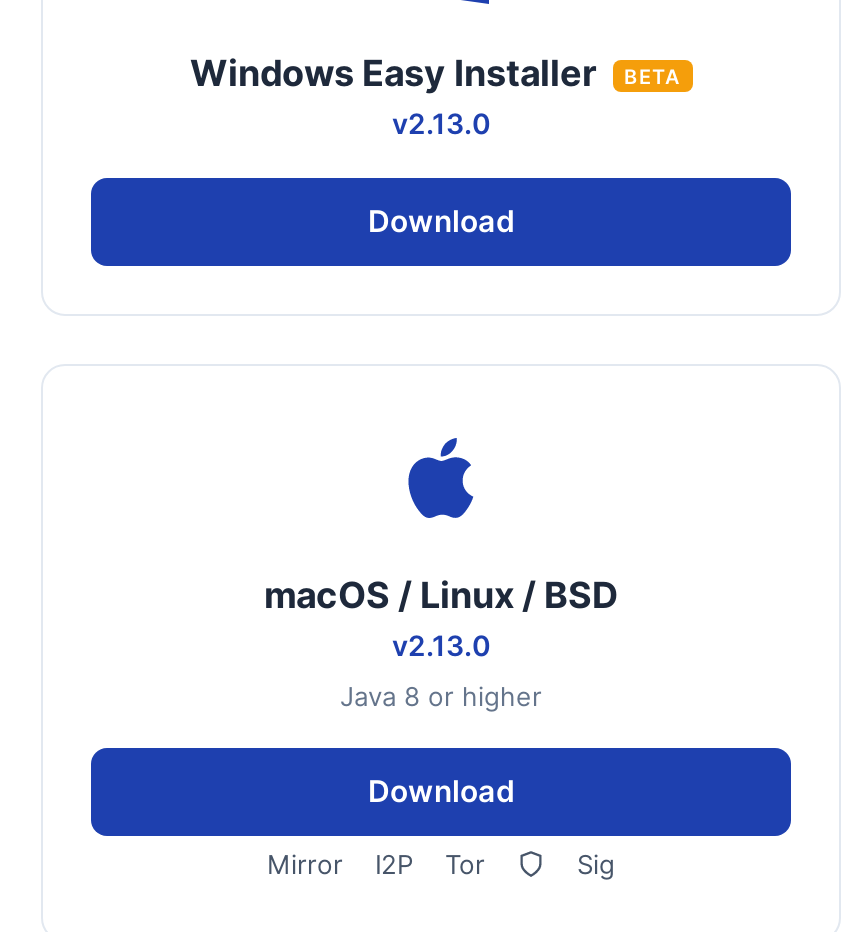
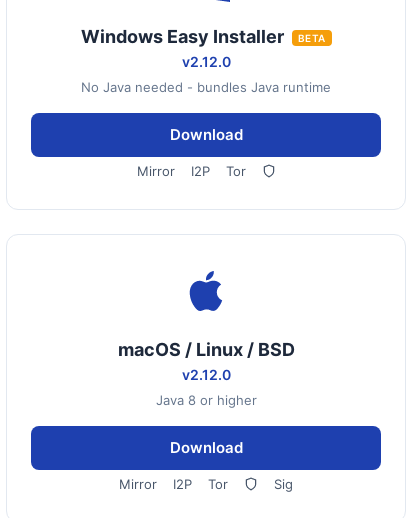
- v2.13.0
+ v2.12.0
+ No Java needed - bundles Java runtime

+ Mirror
+ I2P
+ Tor

- v2.13.0
+ v2.12.0
